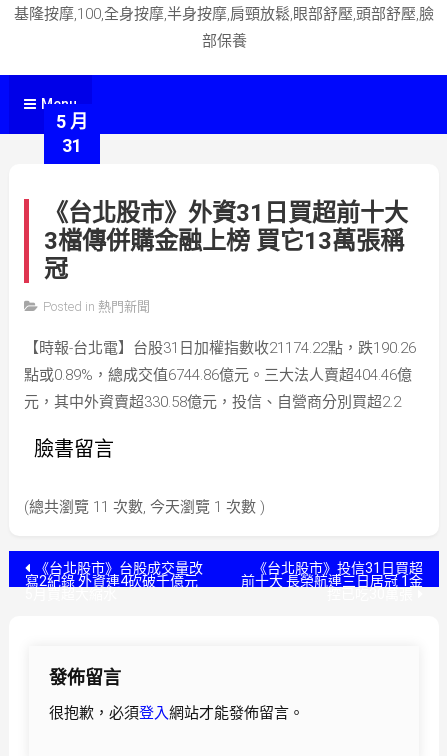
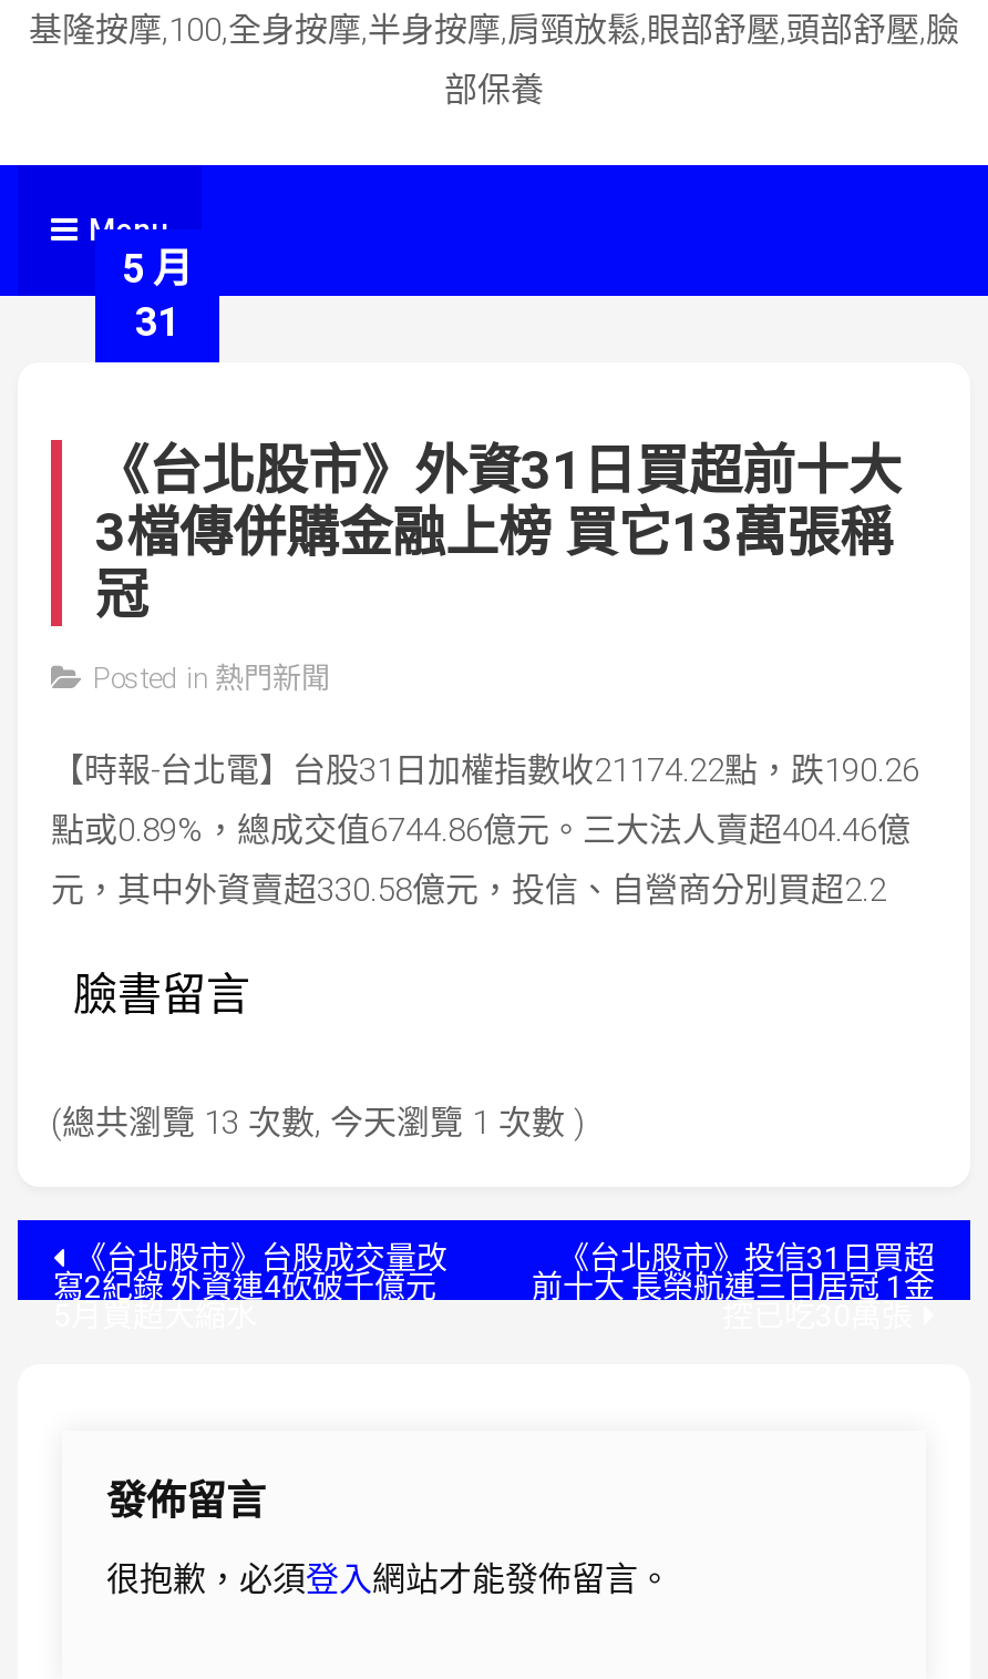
- (總共瀏覽 11 次數, 今天瀏覽 1 次數 )
+ (總共瀏覽 13 次數, 今天瀏覽 1 次數 )
